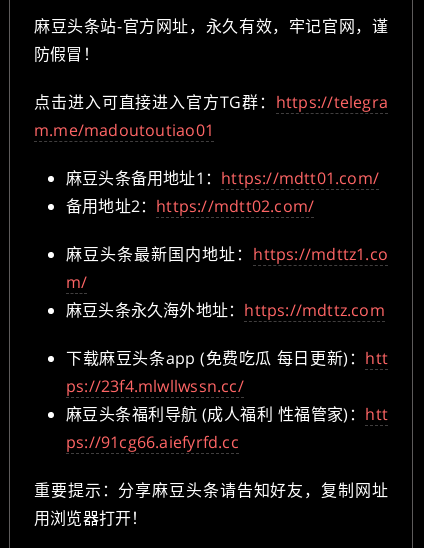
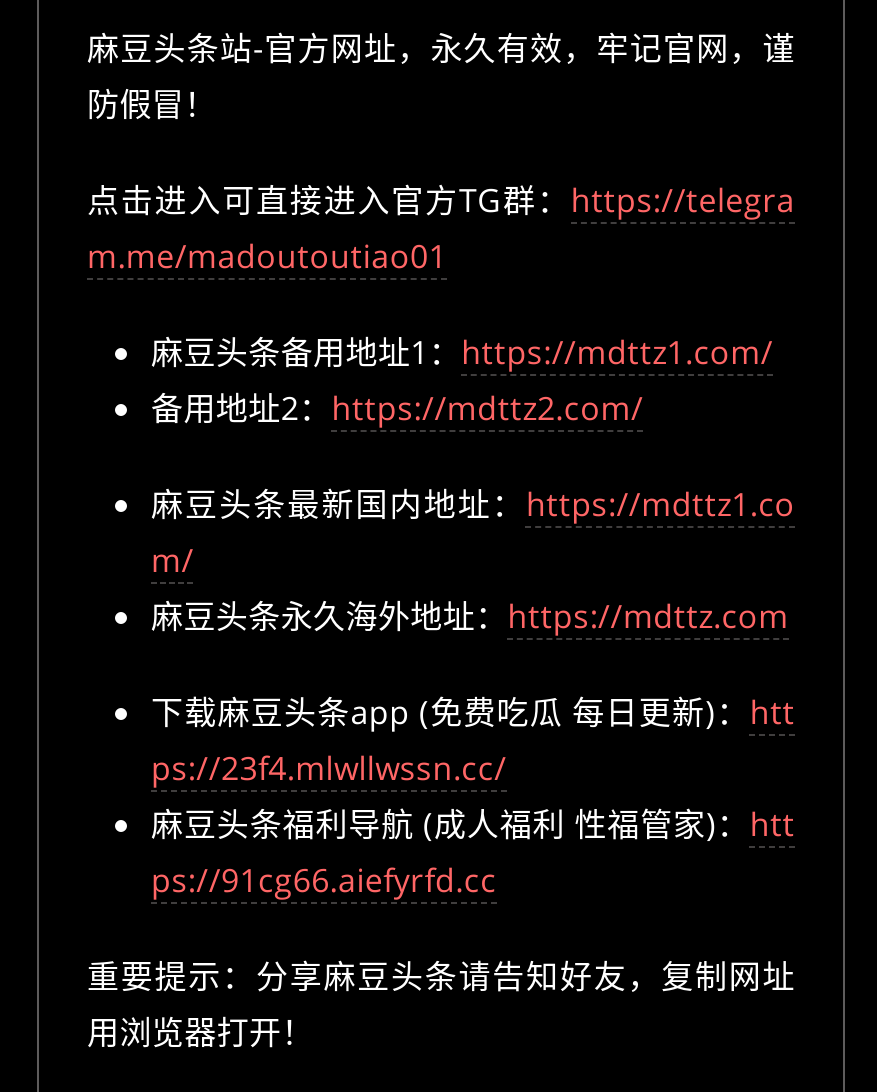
- 麻豆头条备用地址1：https://mdtt01.com/
+ 麻豆头条备用地址1：https://mdttz1.com/

- 备用地址2：https://mdtt02.com/
+ 备用地址2：https://mdttz2.com/
